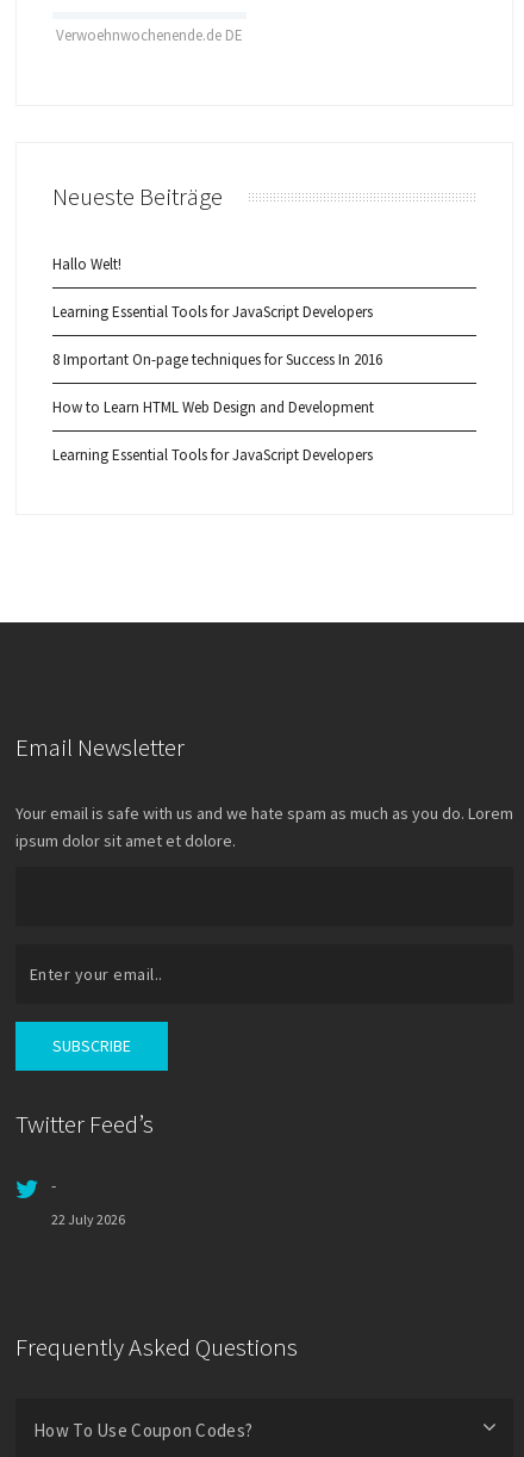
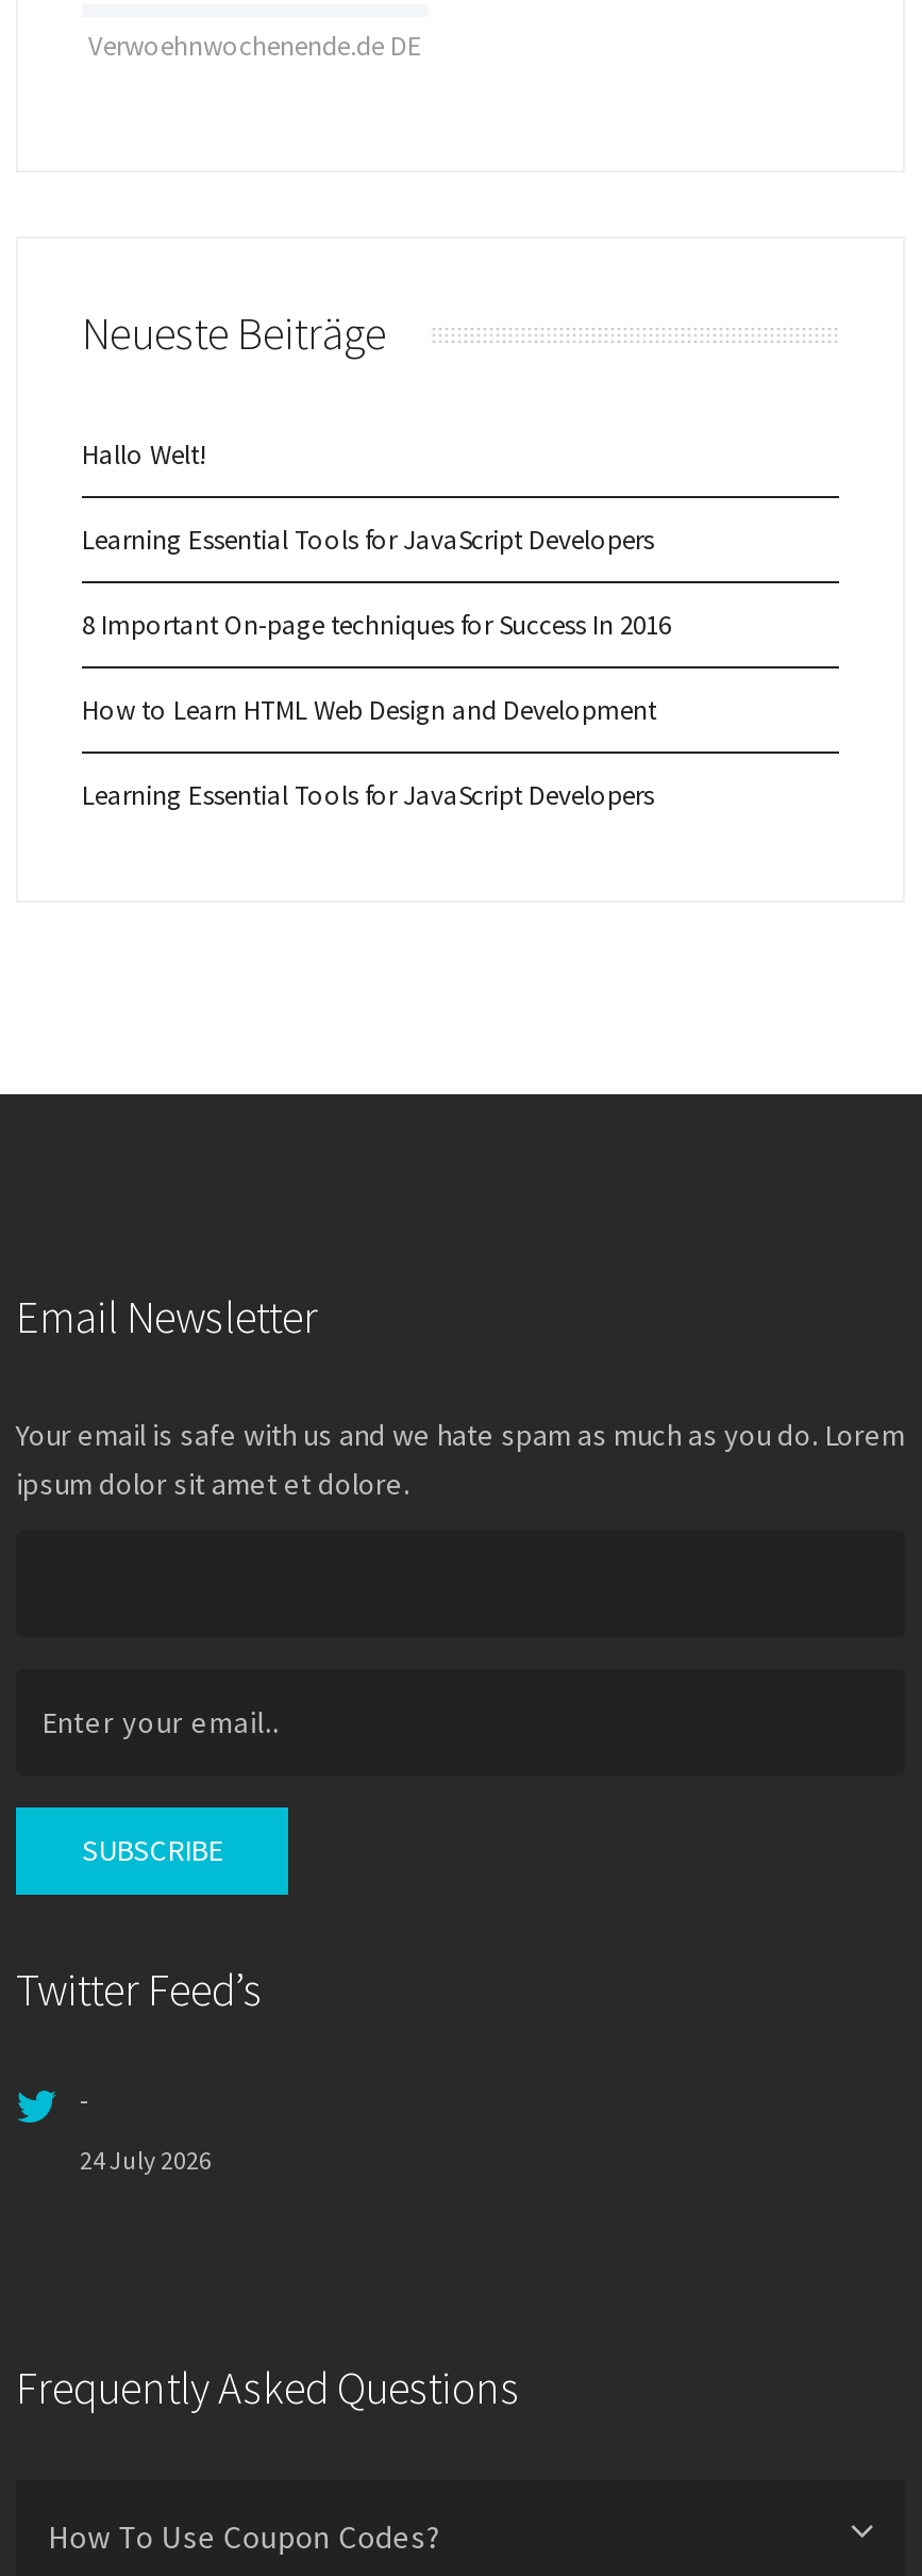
- 22 July 2026
+ 24 July 2026
